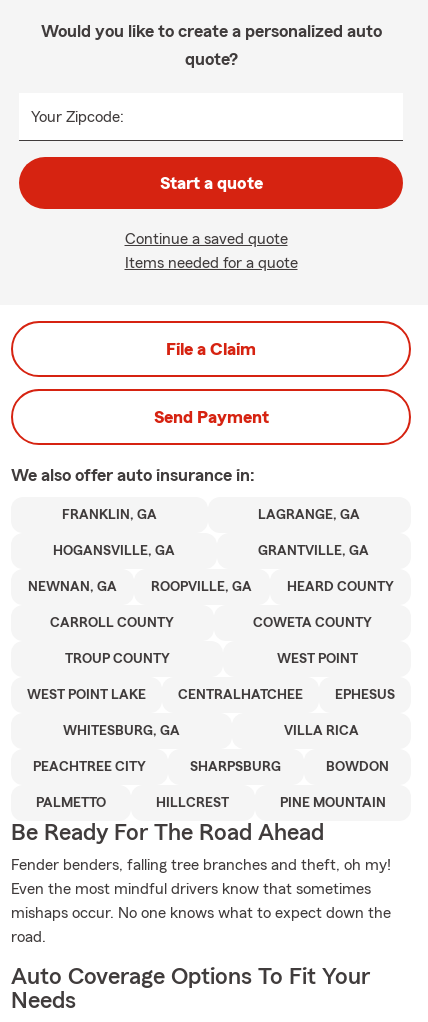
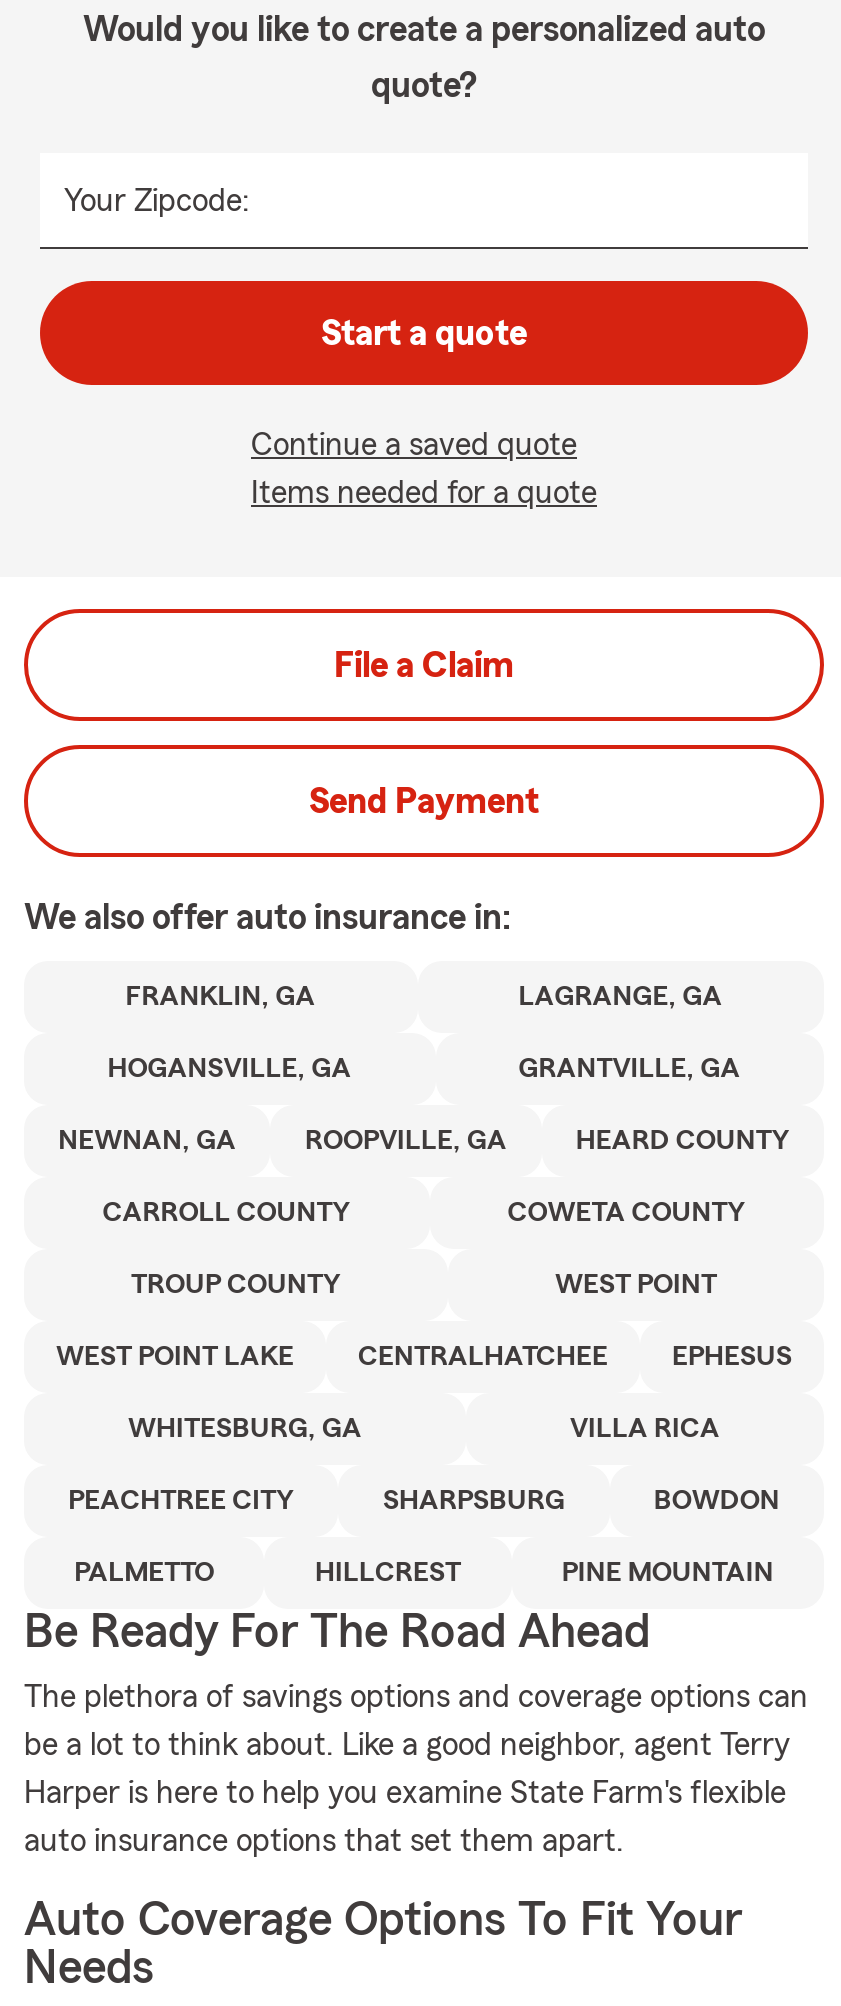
- Fender benders, falling tree branches and theft, oh my!
+ The plethora of savings options and coverage options can

- Even the most mindful drivers know that sometimes
+ be a lot to think about. Like a good neighbor, agent Terry

- mishaps occur. No one knows what to expect down the
+ Harper is here to help you examine State Farm's flexible

- road.
+ auto insurance options that set them apart.
